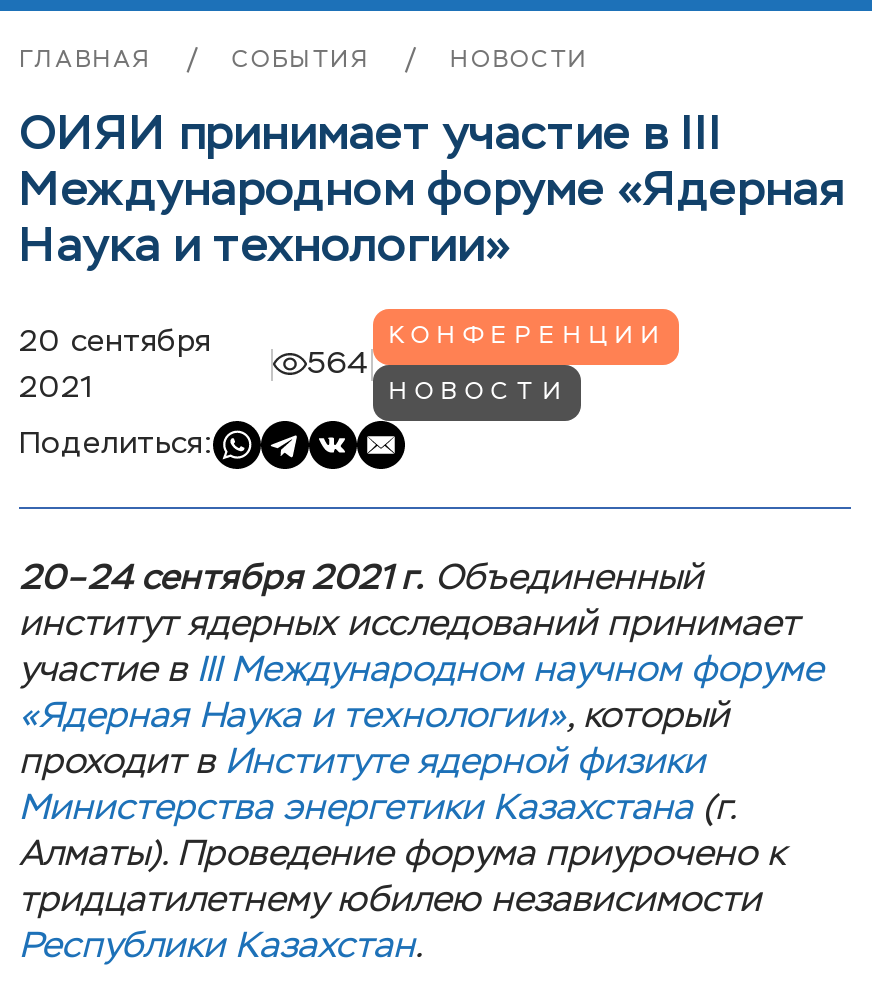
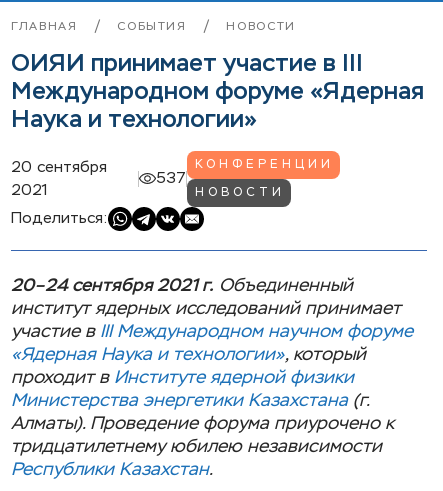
- 564
+ 537
